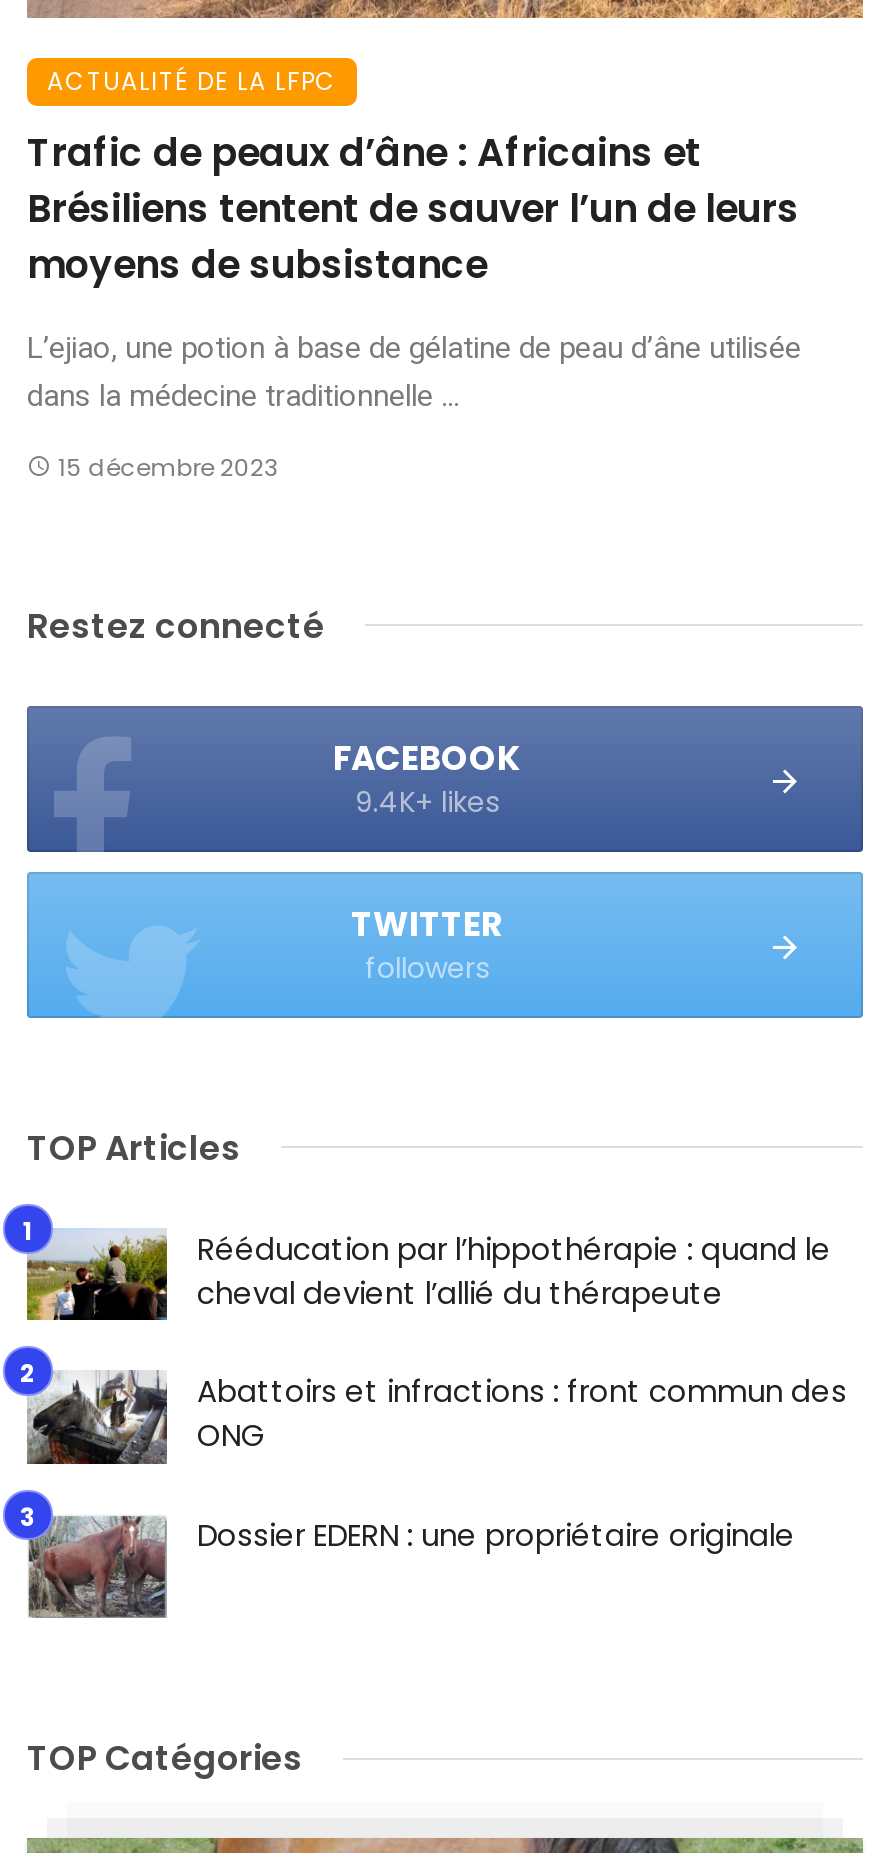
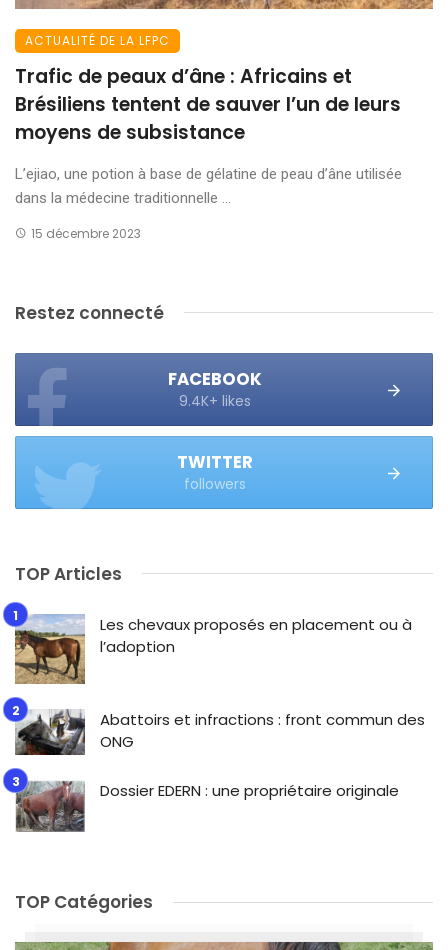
- [image]
- Rééducation par l’hippothérapie : quand le
- cheval devient l’allié du thérapeute
+ [image]
+ Les chevaux proposés en placement ou à
+ l’adoption
